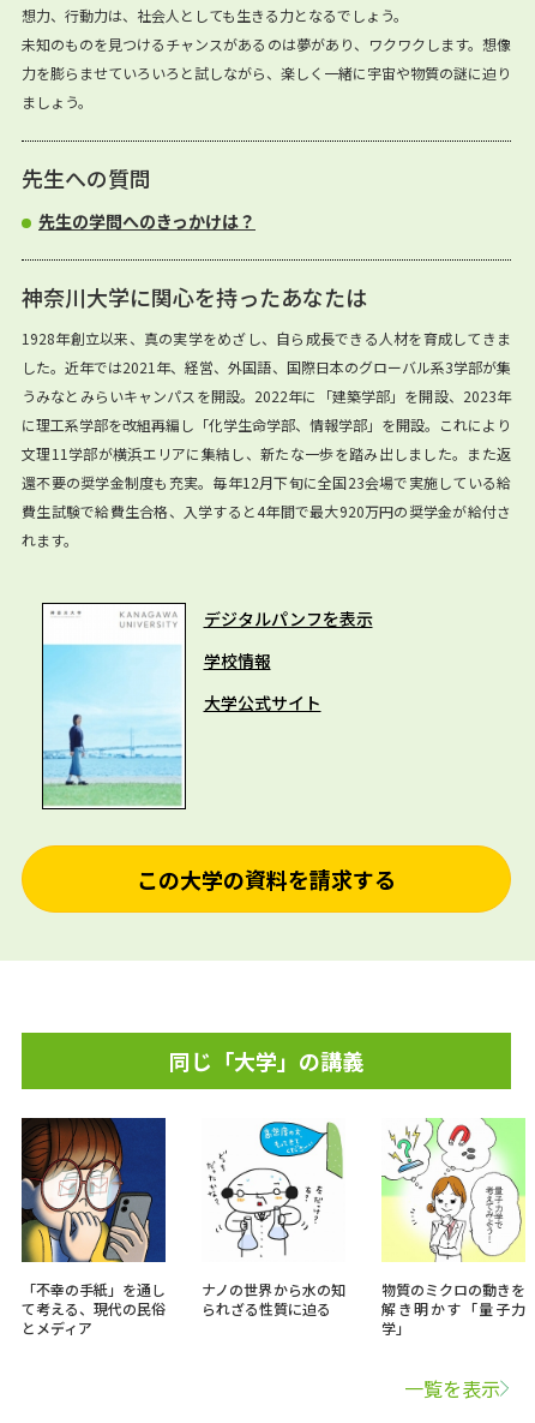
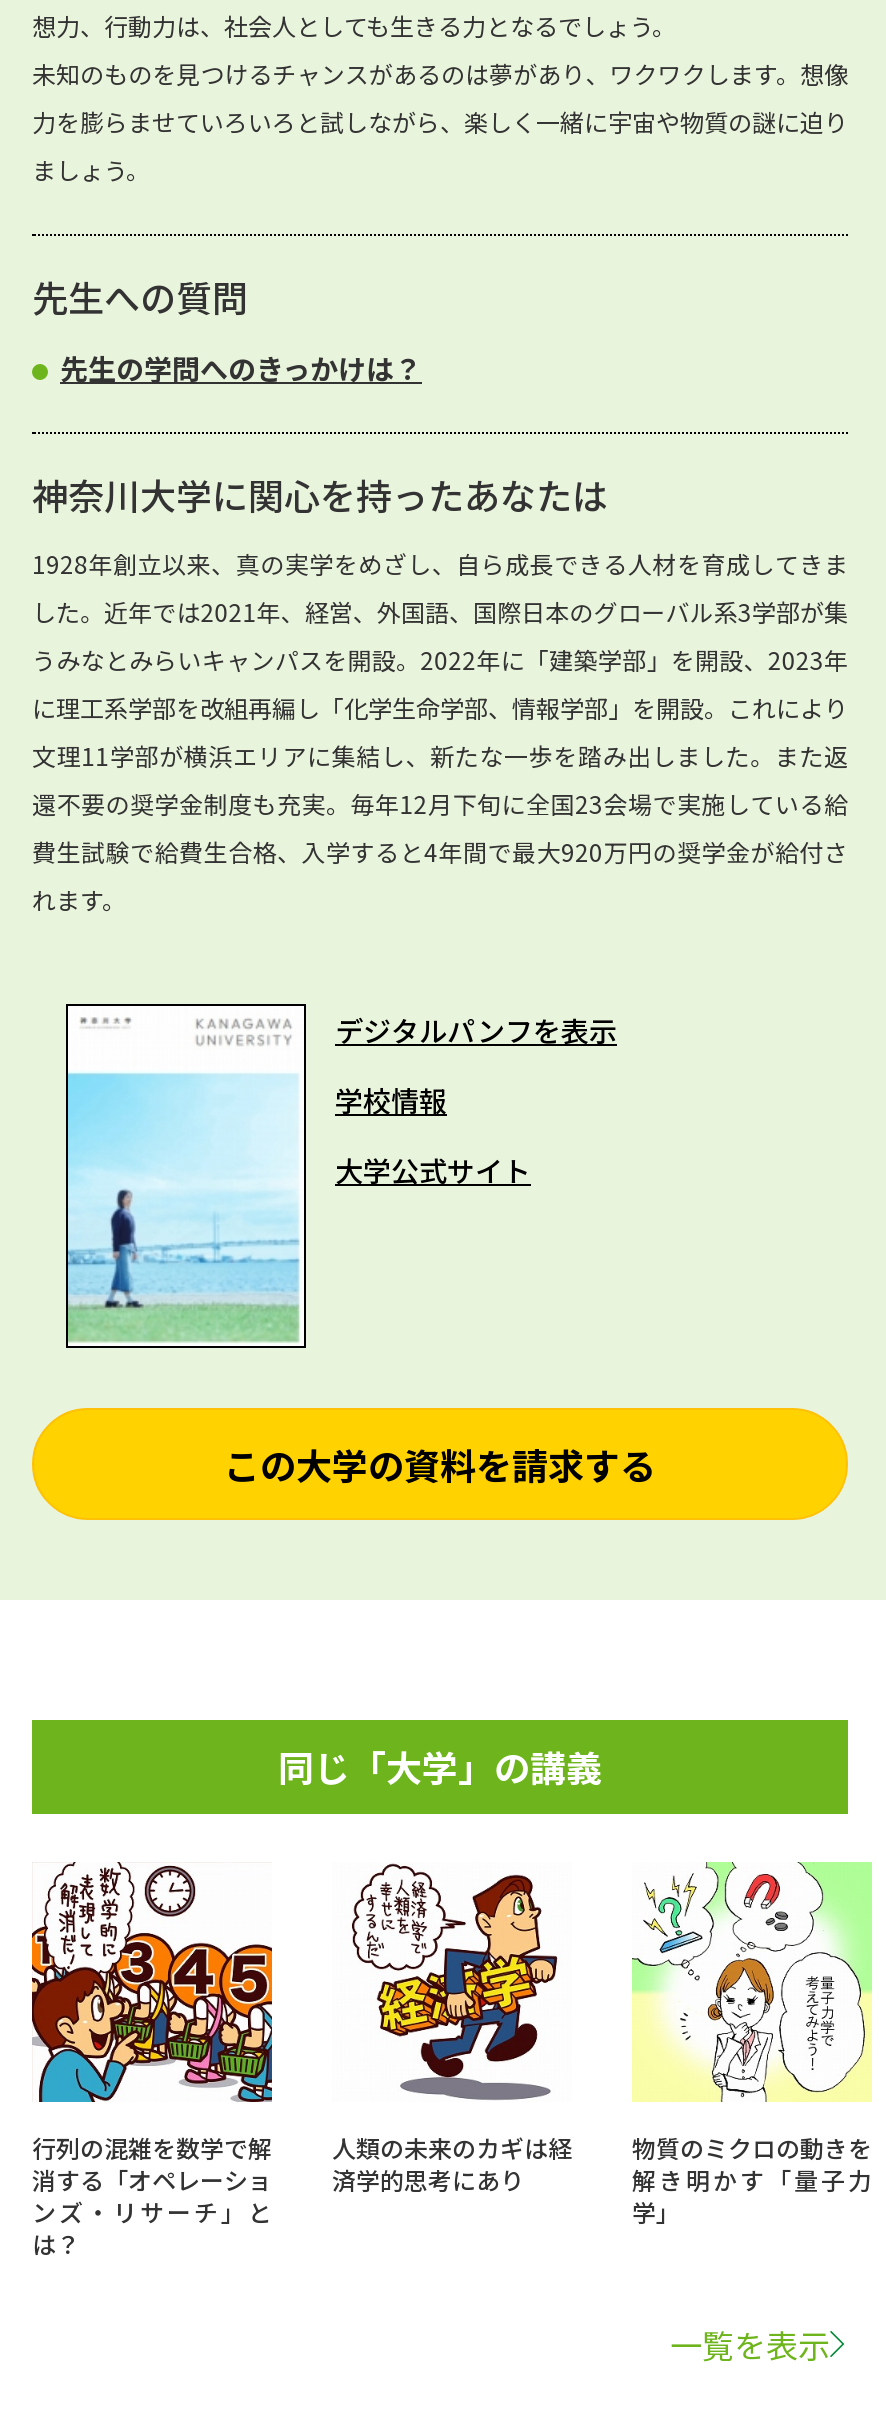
- [image]
- 「不幸の手紙」を通し
- て考える、現代の民俗
- とメディア
+ [image]
+ 行列の混雑を数学で解
+ 消する「オペレーショ
+ ンズ・リサーチ」と
+ は？

- [image]
- ナノの世界から水の知
- られざる性質に迫る
+ [image]
+ 人類の未来のカギは経
+ 済学的思考にあり
